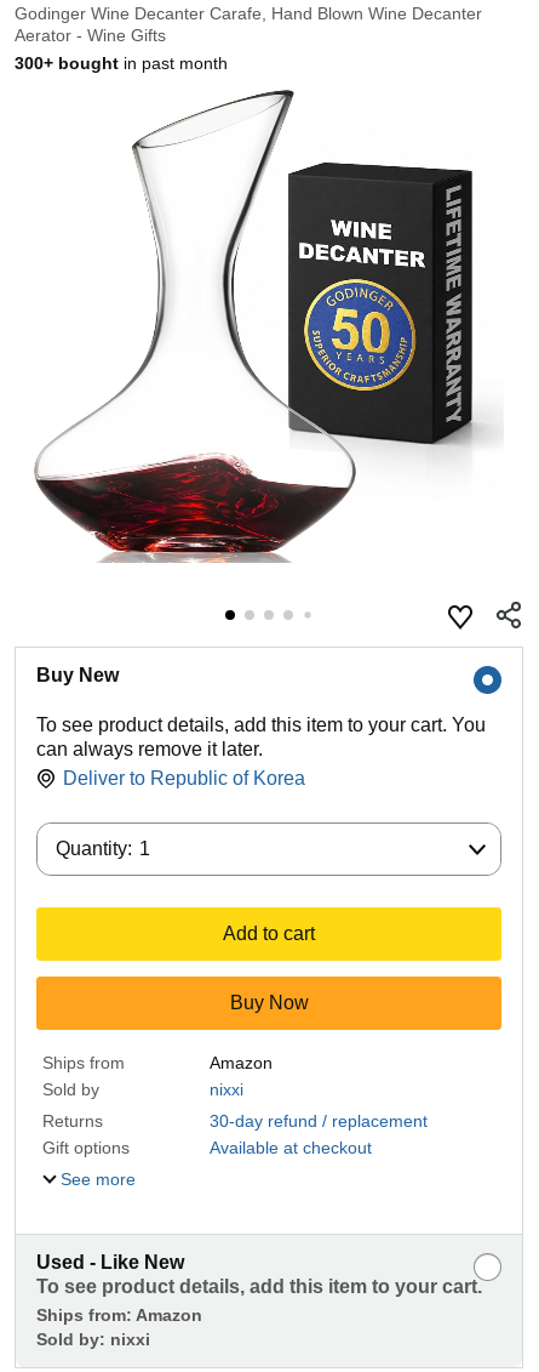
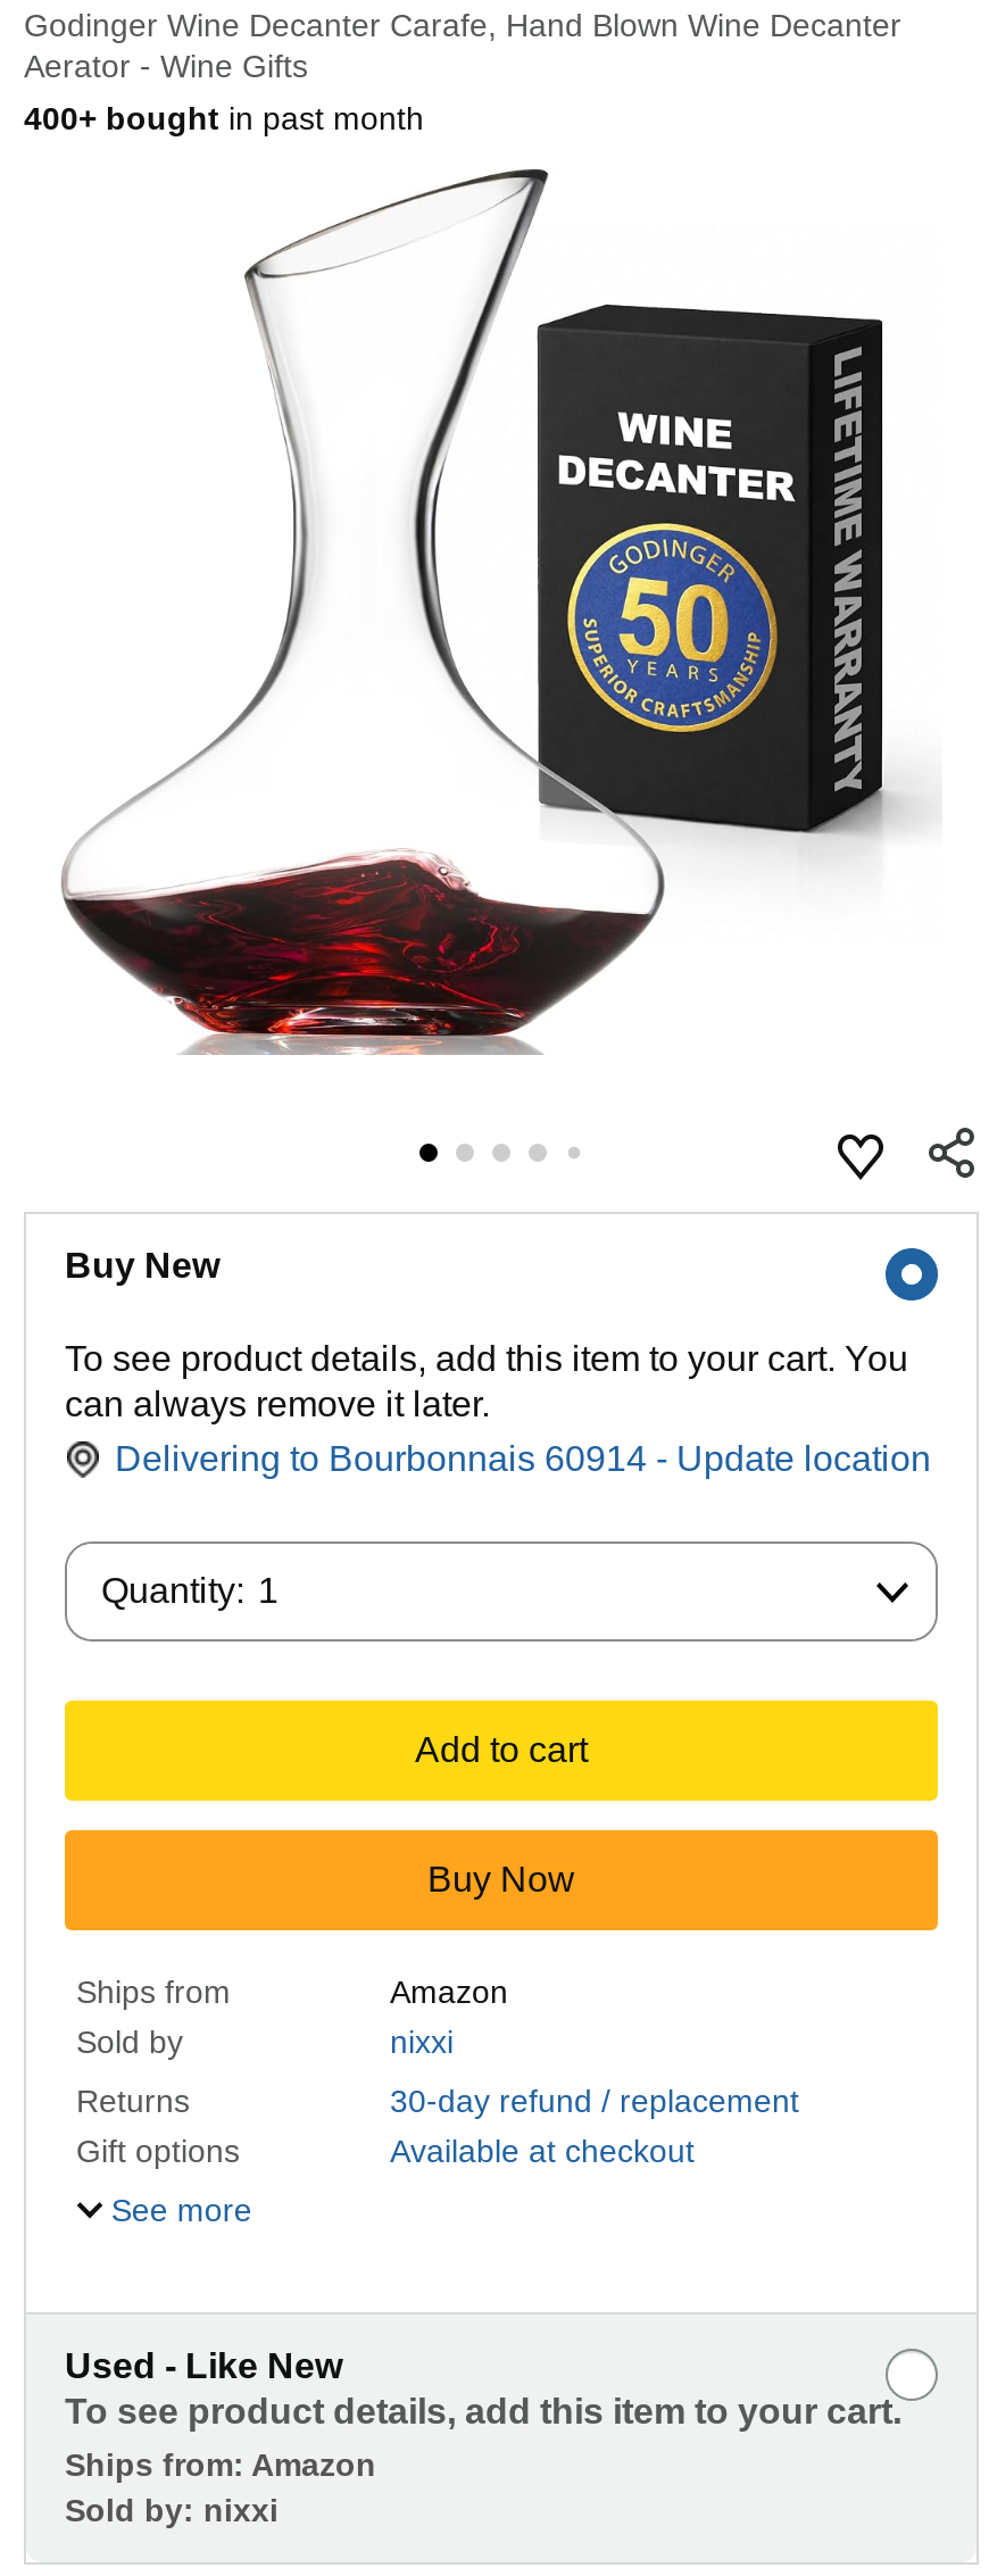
- 300+ bought in past month
+ 400+ bought in past month

- Deliver to Republic of Korea
+ Delivering to Bourbonnais 60914 - Update location
